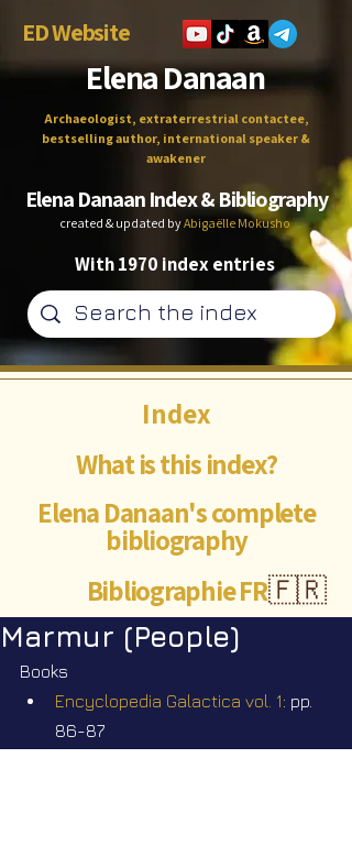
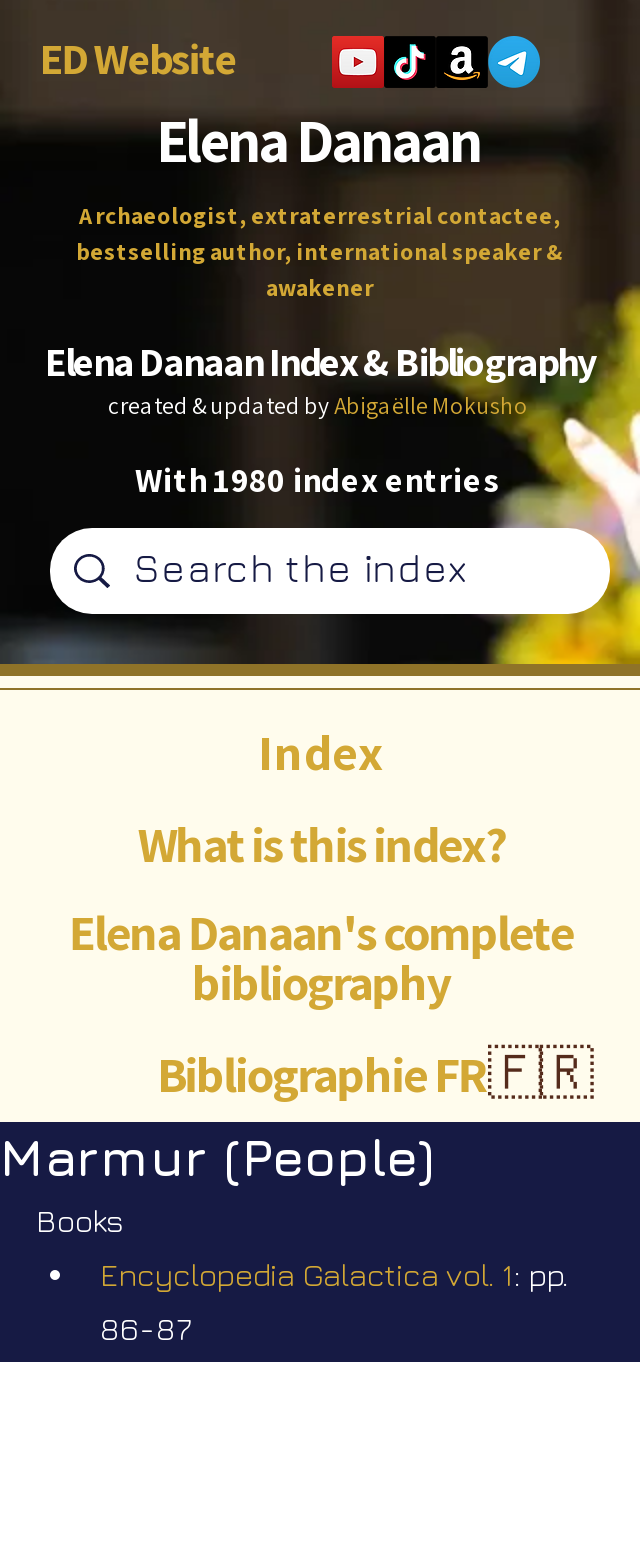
- With 1970 index entries
+ With 1980 index entries
